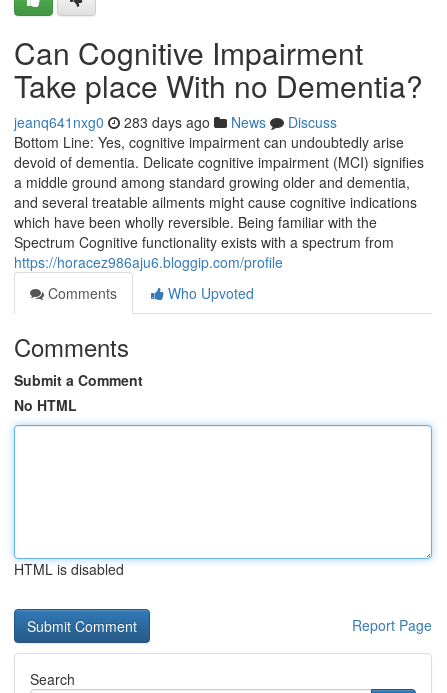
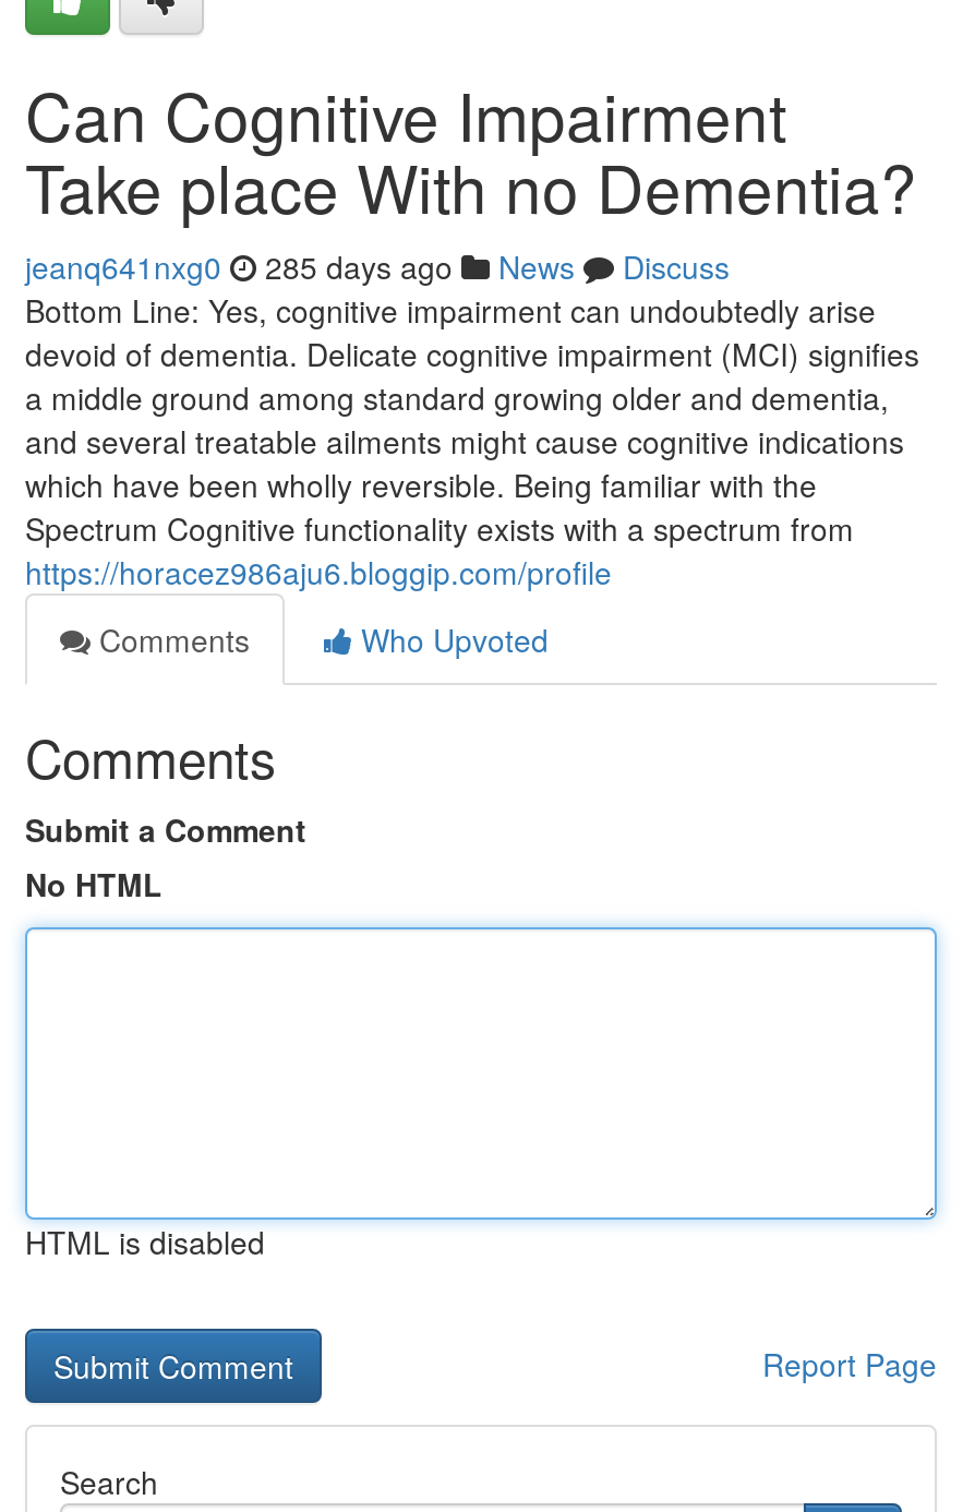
- jeanq641nxg0 283 days ago News Discuss
+ jeanq641nxg0 285 days ago News Discuss
